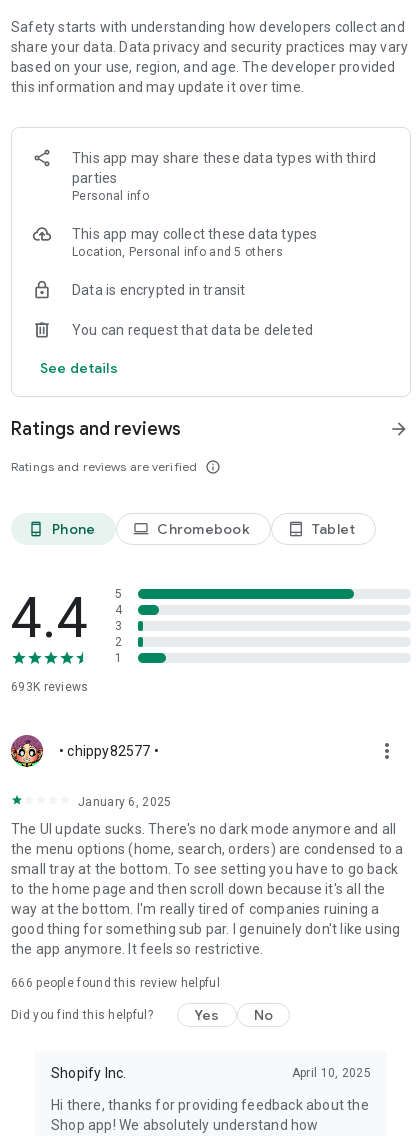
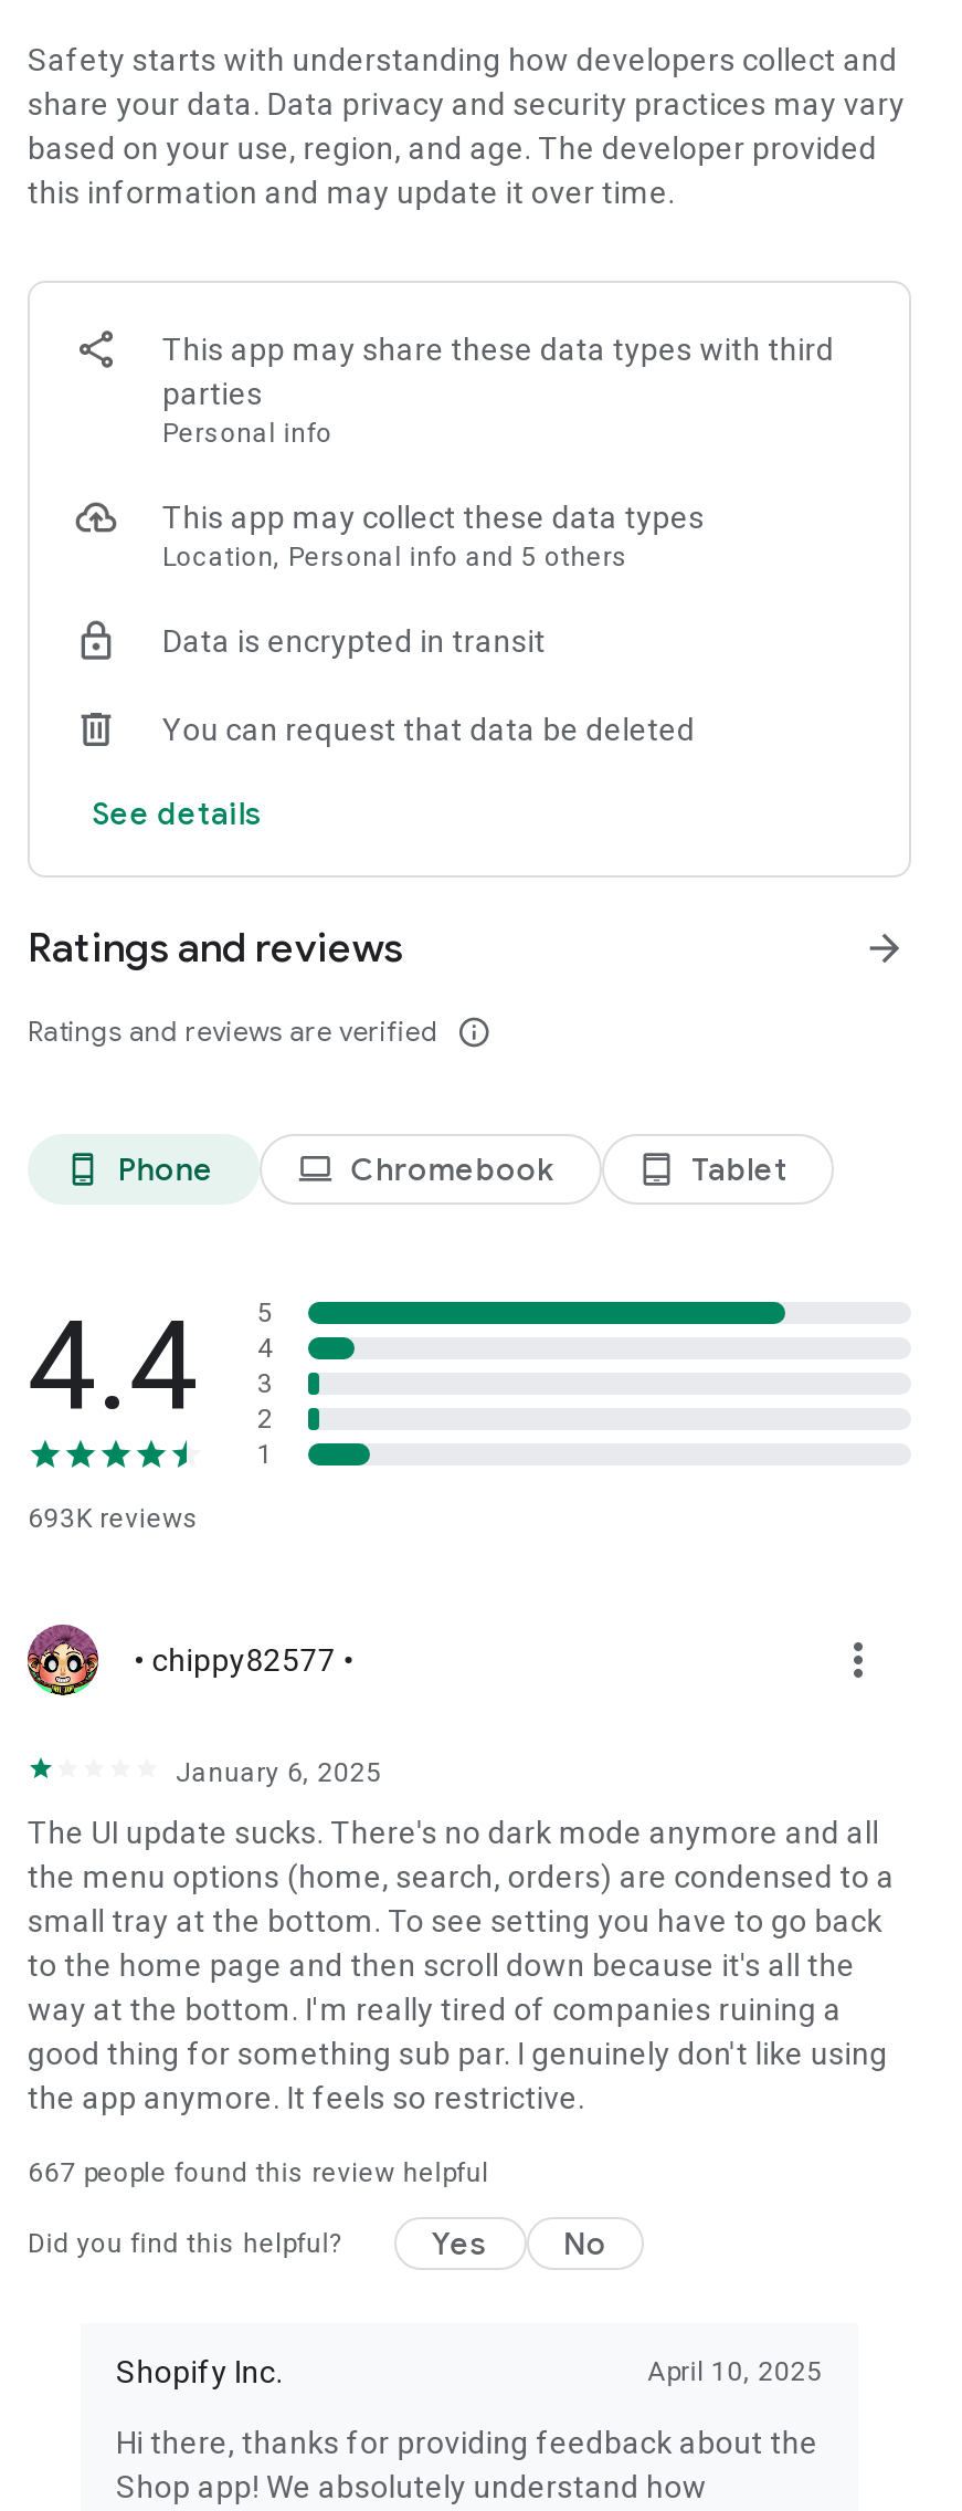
- 666 people found this review helpful
+ 667 people found this review helpful
